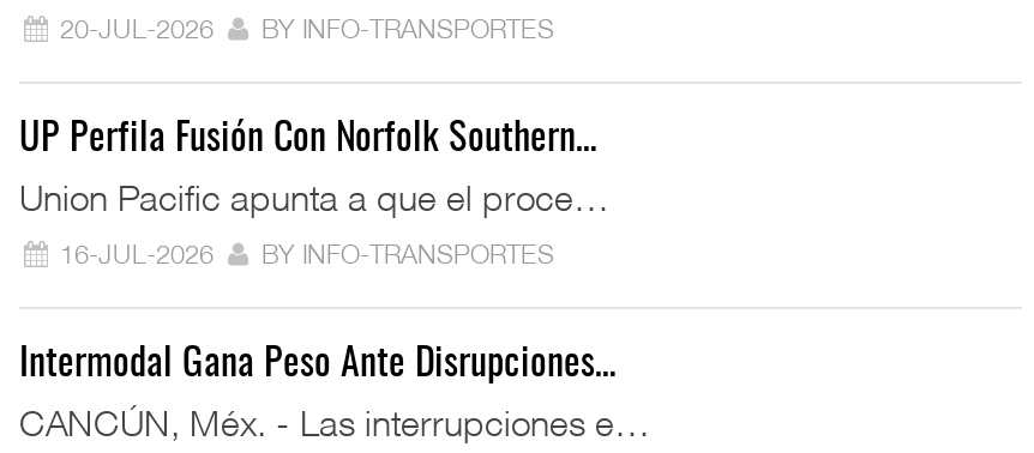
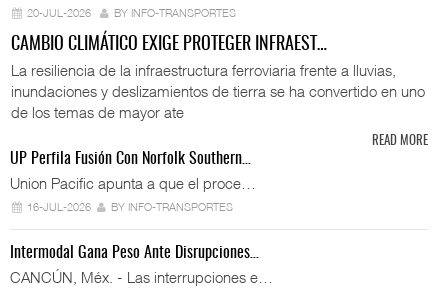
+ CAMBIO CLIMÁTICO EXIGE PROTEGER INFRAEST…
+ La resiliencia de la infraestructura ferroviaria frente a lluvias,
+ inundaciones y deslizamientos de tierra se ha convertido en uno
+ de los temas de mayor ate
+ READ MORE
